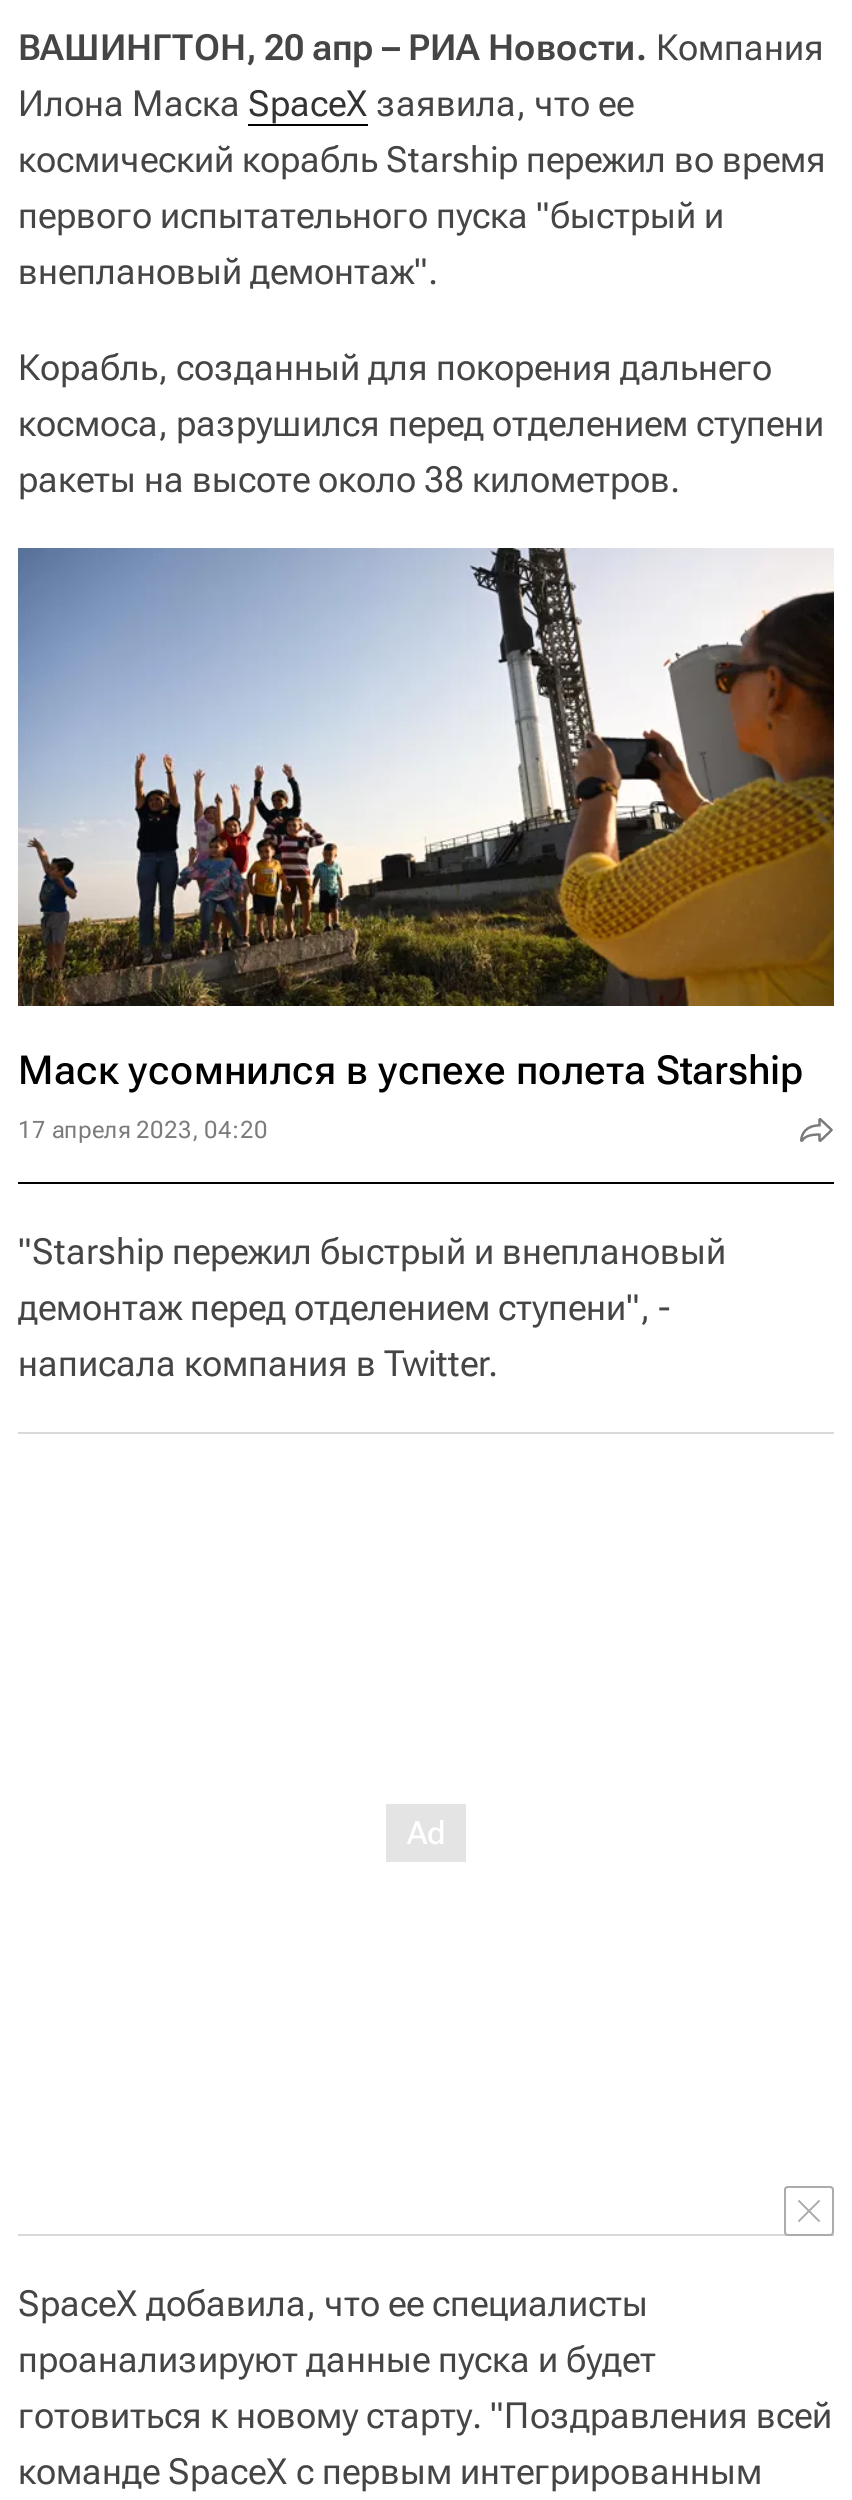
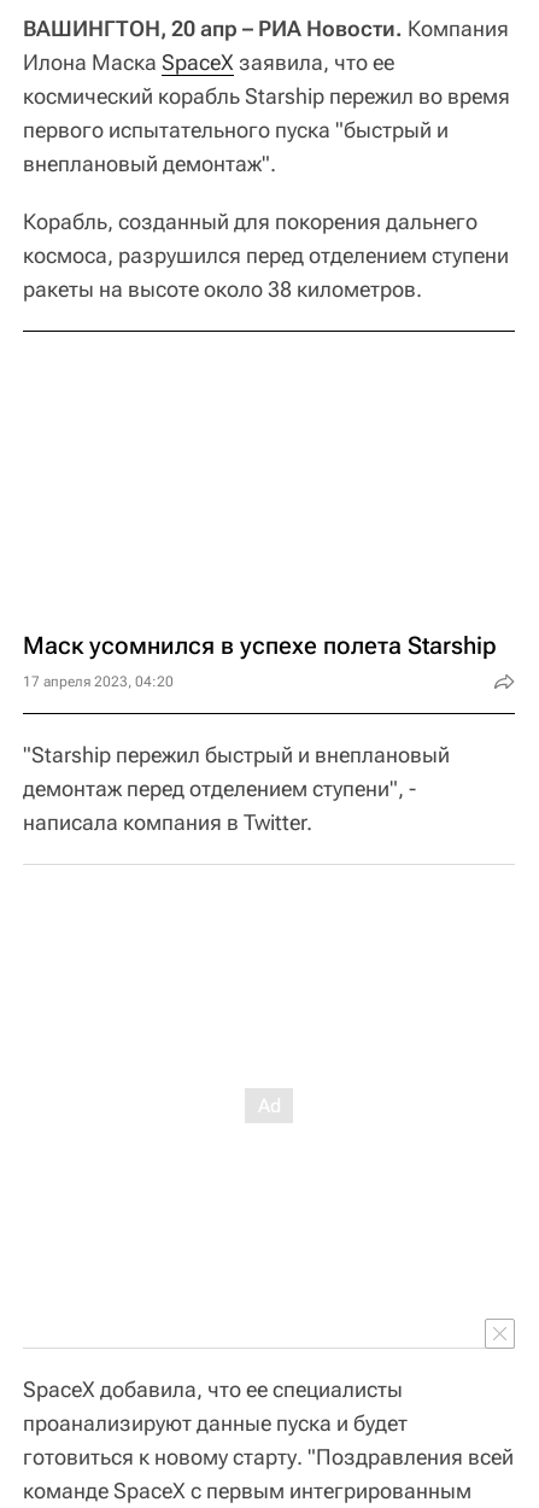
- [image]
